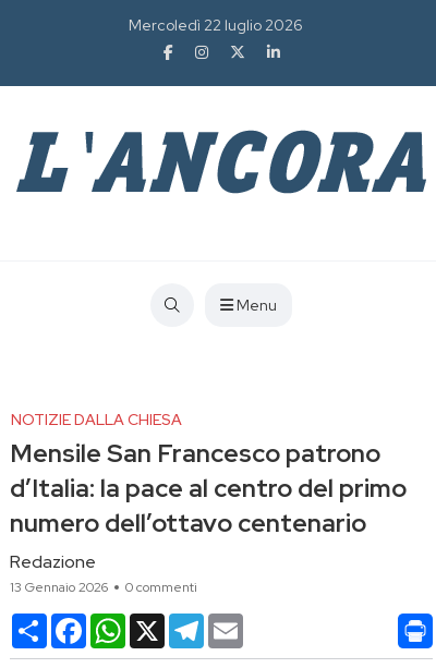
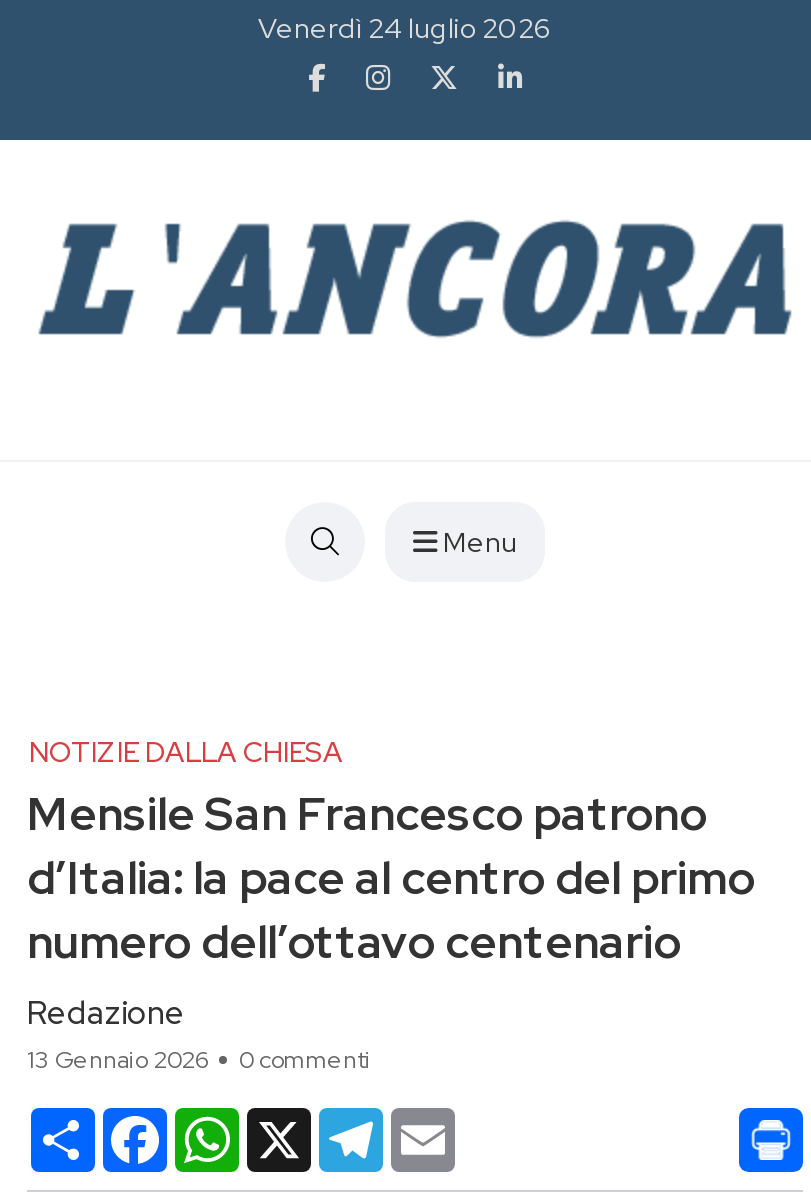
- Mercoledì 22 luglio 2026
+ Venerdì 24 luglio 2026
